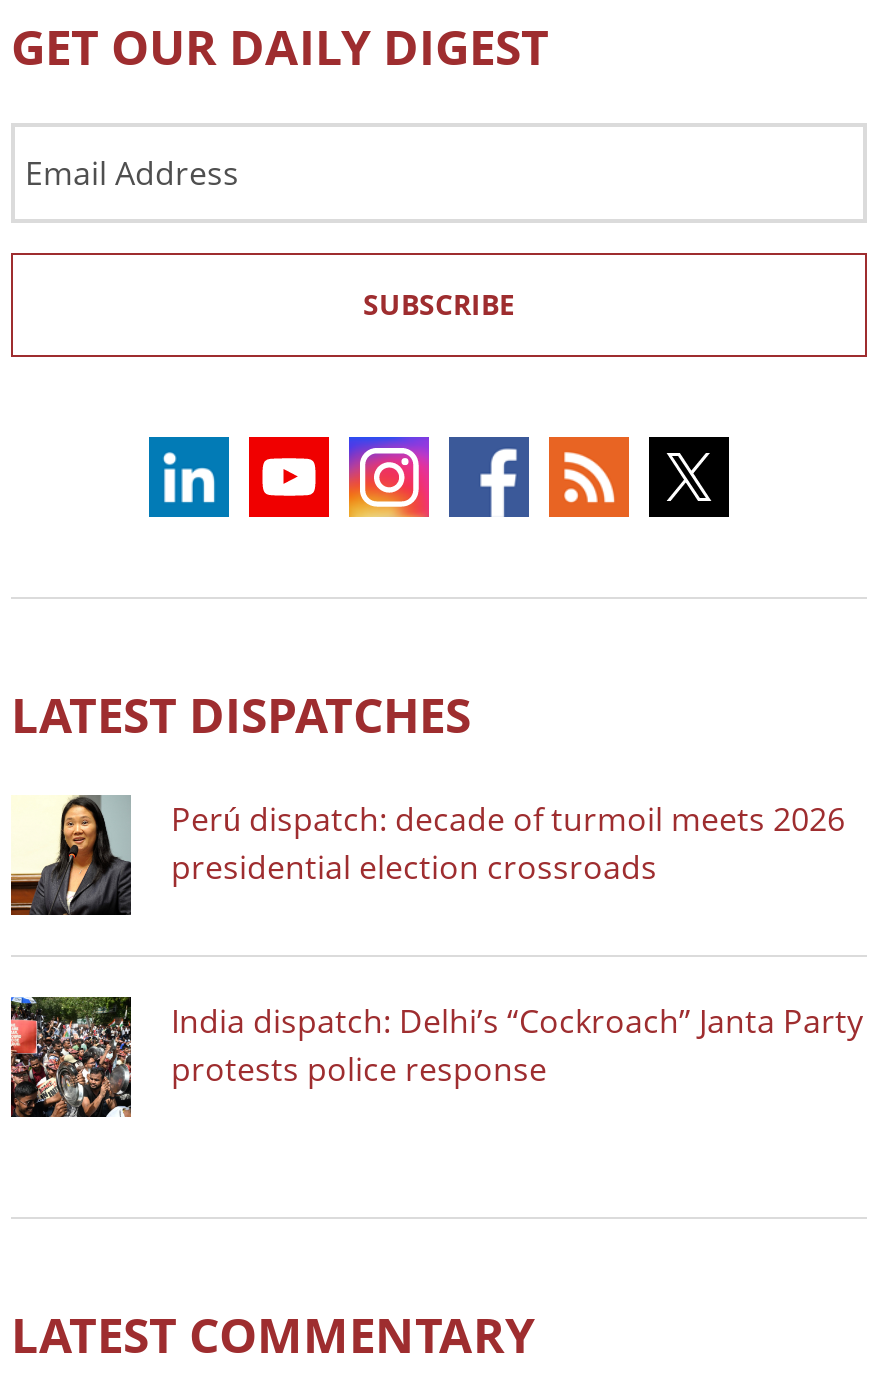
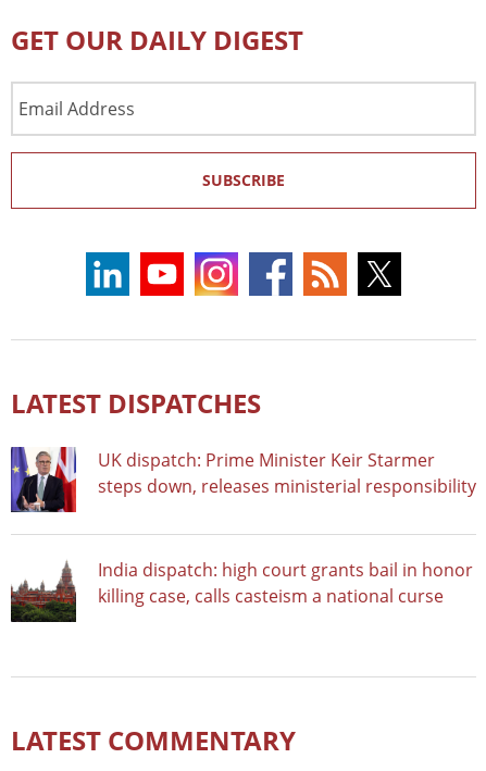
- [image]
- Perú dispatch: decade of turmoil meets 2026
- presidential election crossroads
+ [image]
+ UK dispatch: Prime Minister Keir Starmer
+ steps down, releases ministerial responsibility

- [image]
- India dispatch: Delhi’s “Cockroach” Janta Party
- protests police response
+ [image]
+ India dispatch: high court grants bail in honor
+ killing case, calls casteism a national curse
